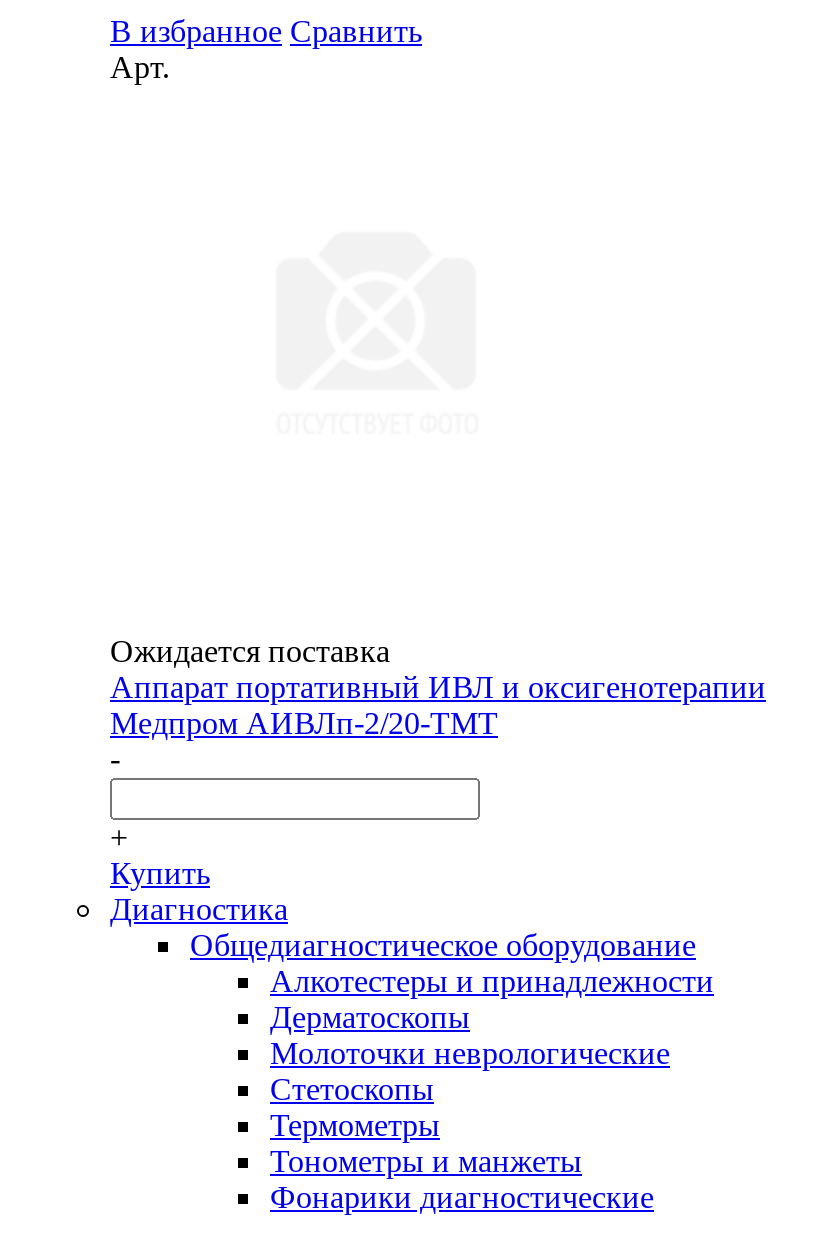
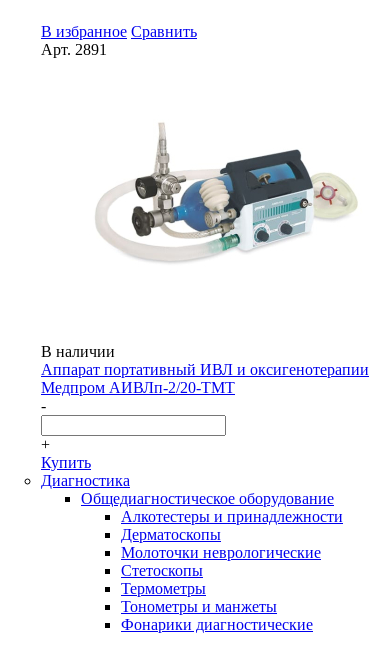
- Арт.
+ Арт. 2891

+ [image]

- Ожидается поставка
+ В наличии
